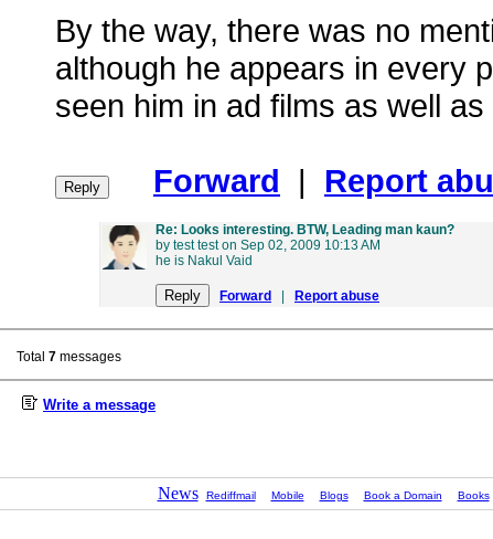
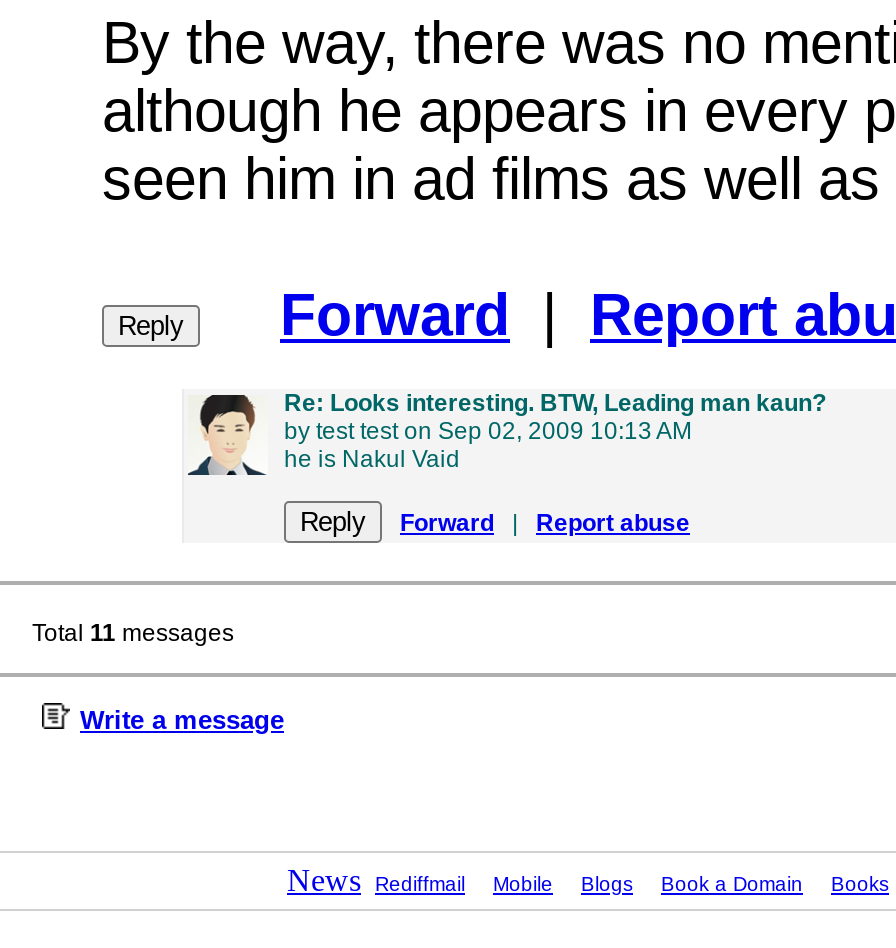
- Total 7 messages
+ Total 11 messages
